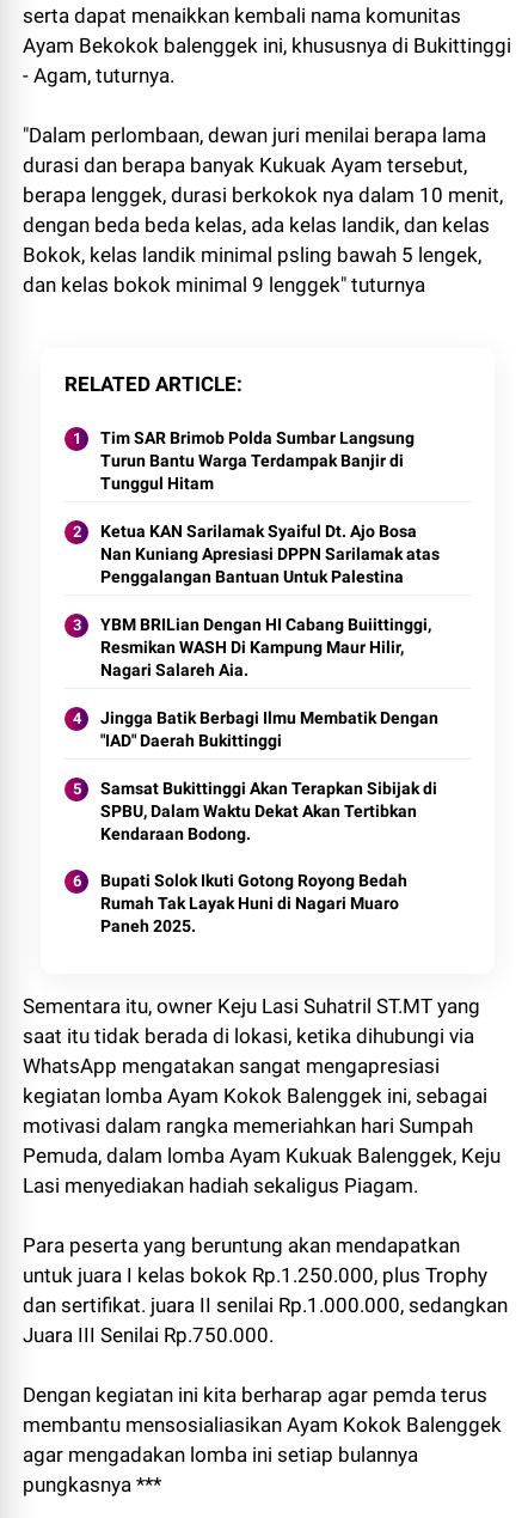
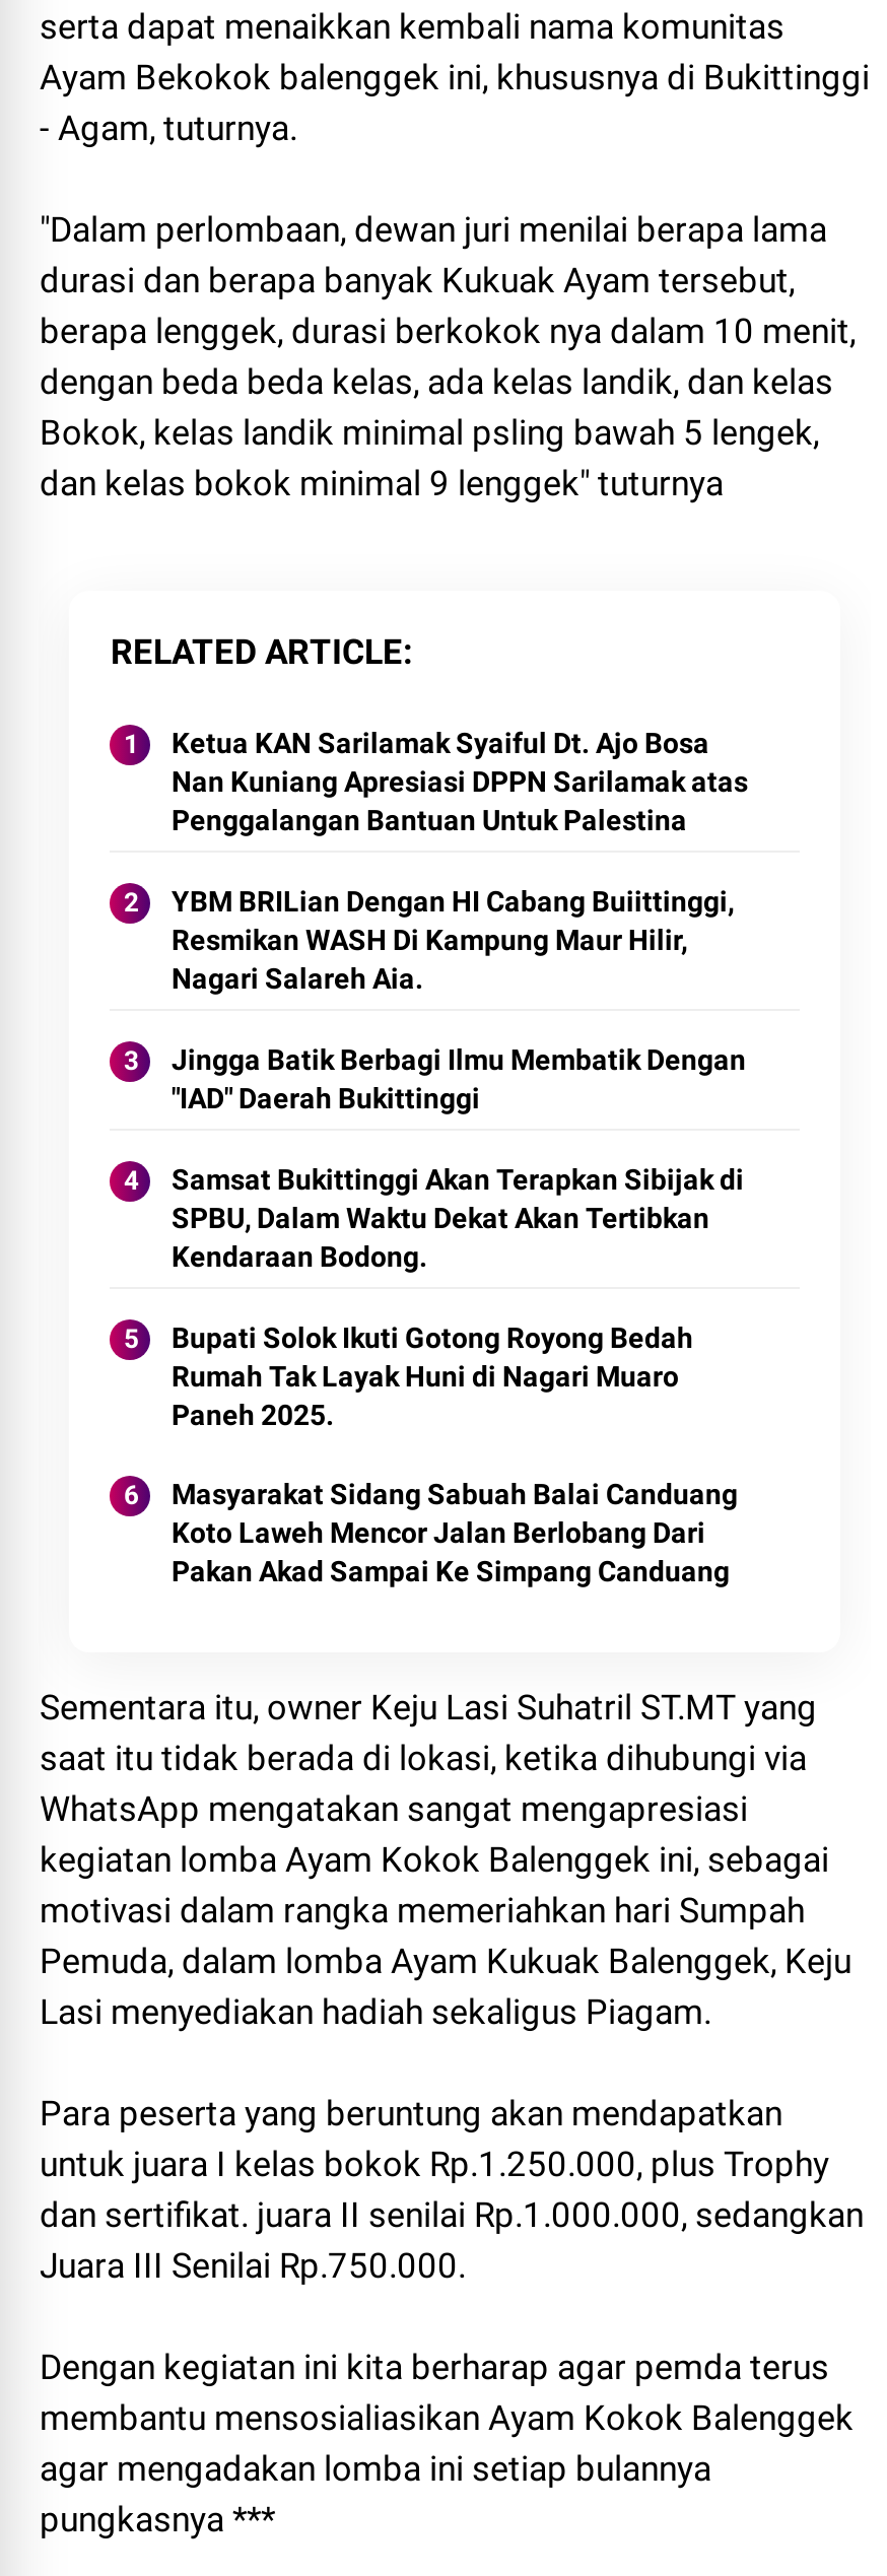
- Tim SAR Brimob Polda Sumbar Langsung
- Turun Bantu Warga Terdampak Banjir di
- Tunggul Hitam

moved up: Ketua KAN Sarilamak Syaiful Dt. Ajo Bosa | Nan Kuniang Apresiasi DPPN Sarilamak atas | Penggalangan Bantuan Untuk Palestina | ... | Rumah Tak Layak Huni di Nagari Muaro | Paneh 2025.

+ Masyarakat Sidang Sabuah Balai Canduang
+ Koto Laweh Mencor Jalan Berlobang Dari
+ Pakan Akad Sampai Ke Simpang Canduang
